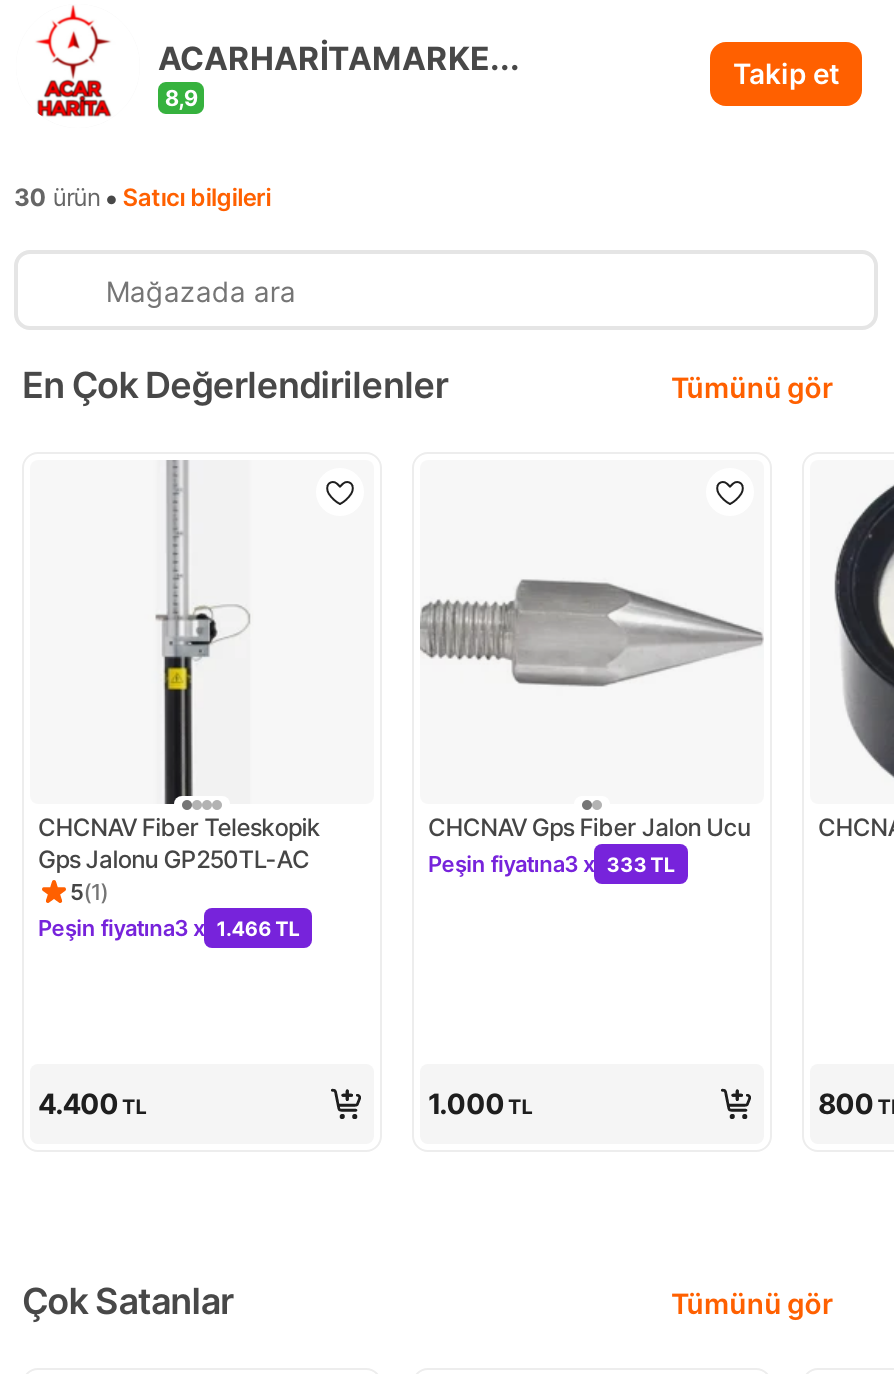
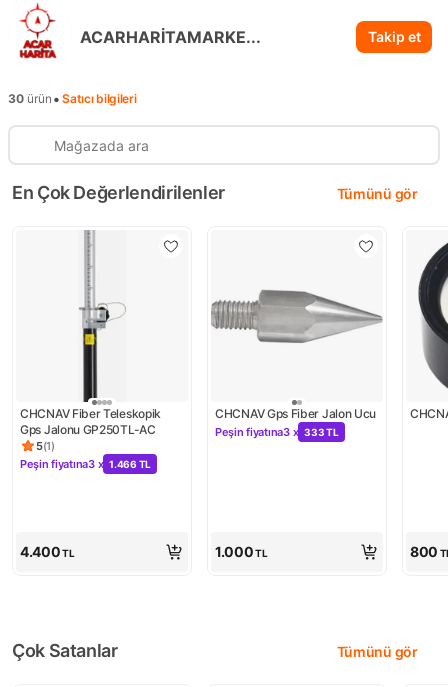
- 8,9
